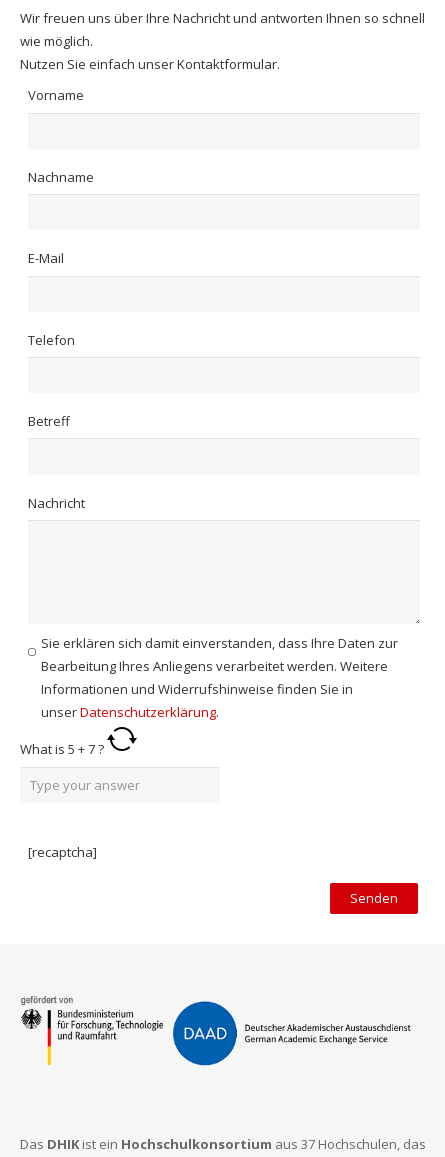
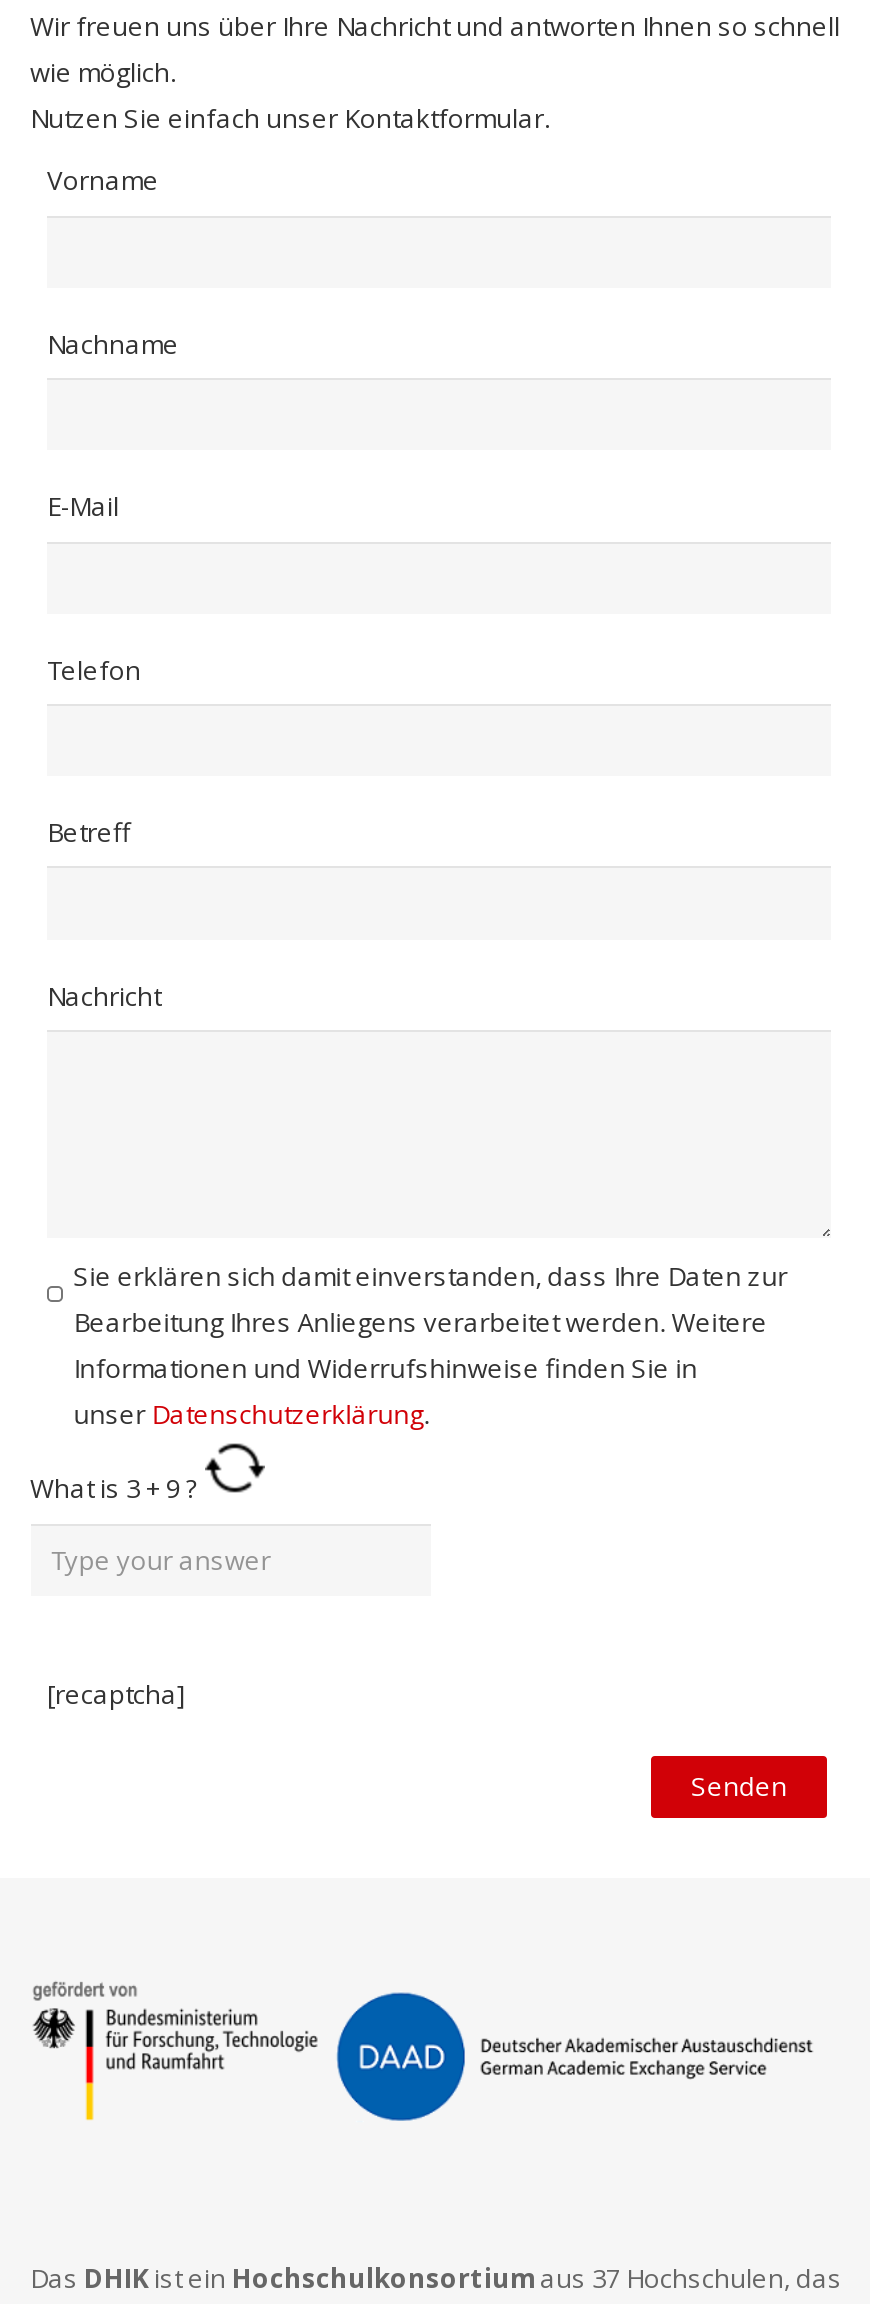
- What is 5 + 7?
+ What is 3 + 9?
